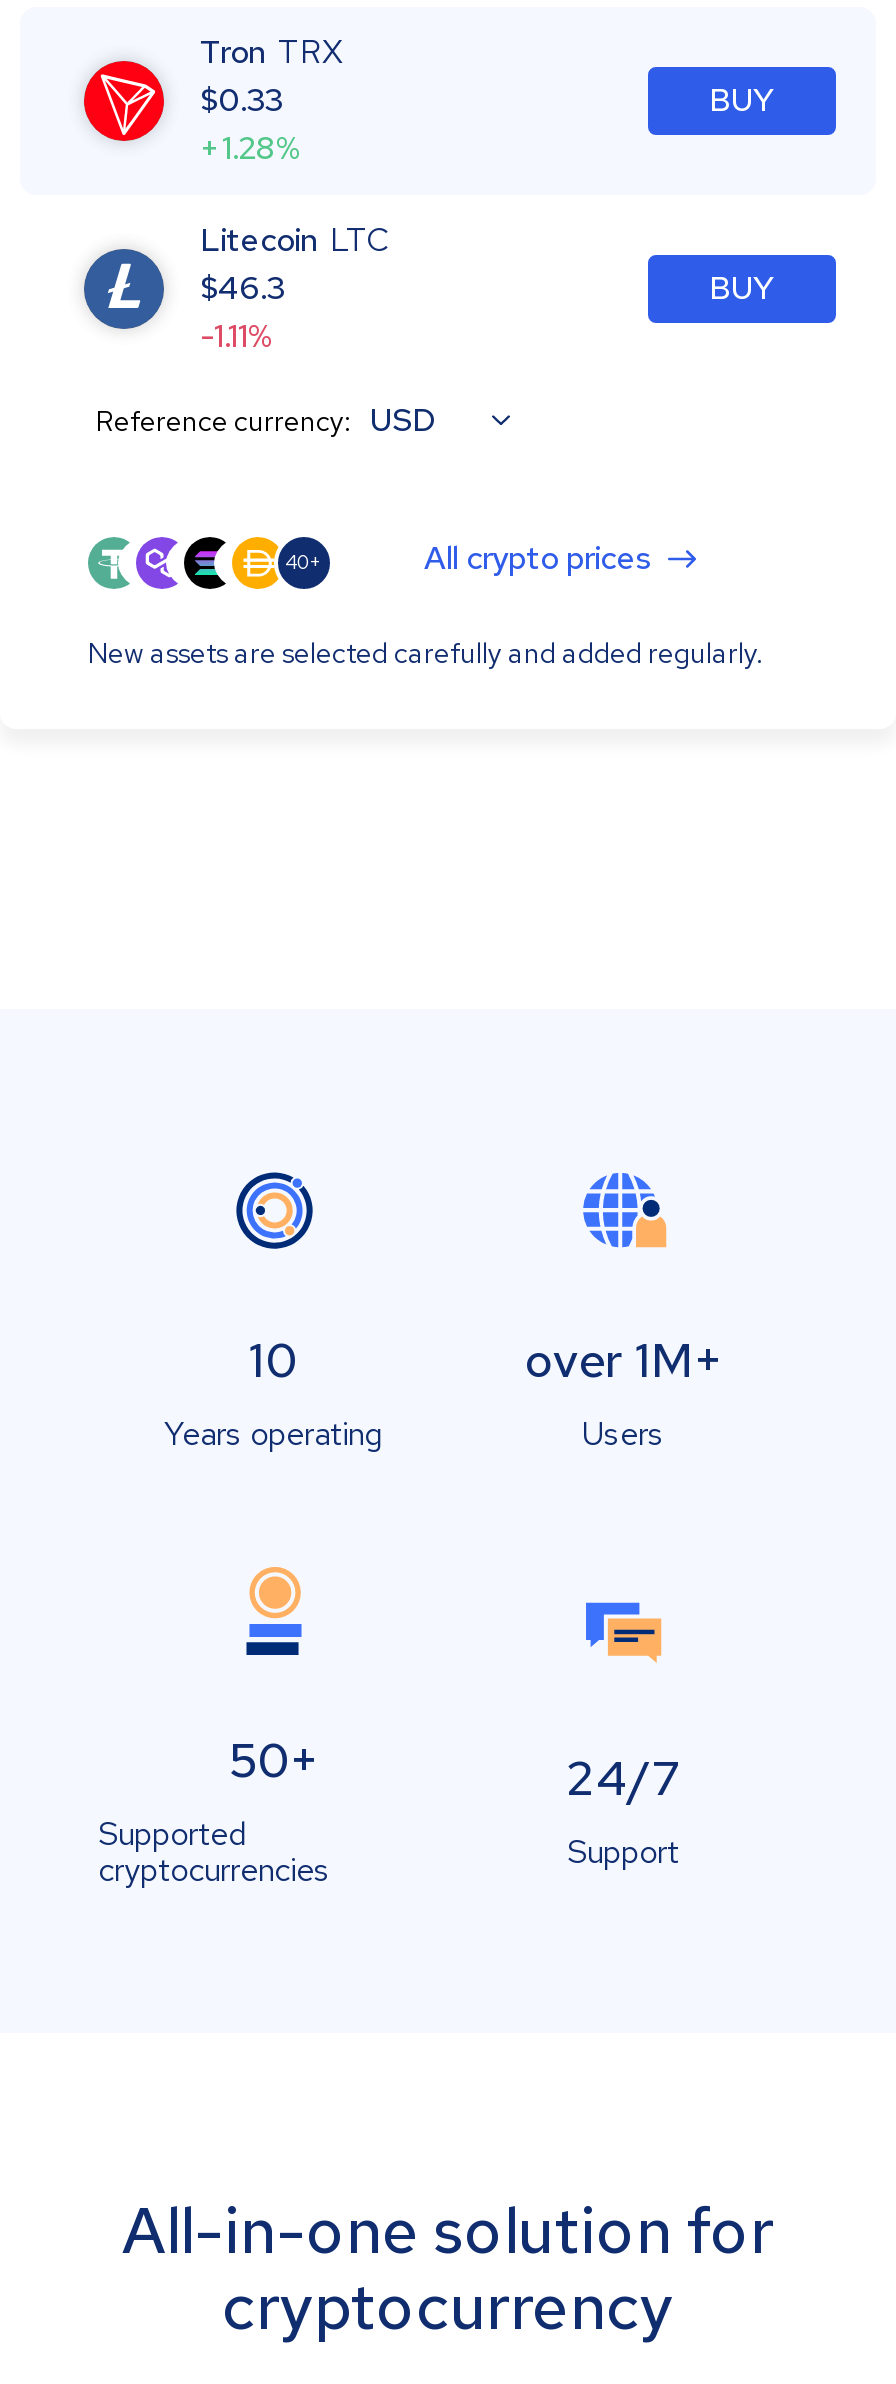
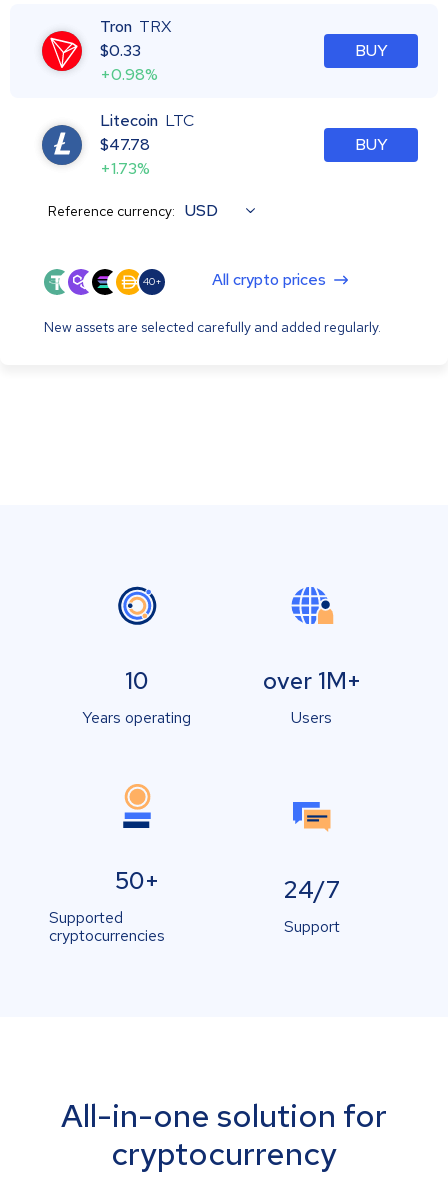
- +1.28%
+ +0.98%

- $46.3
+ $47.78

- -1.11%
+ +1.73%
